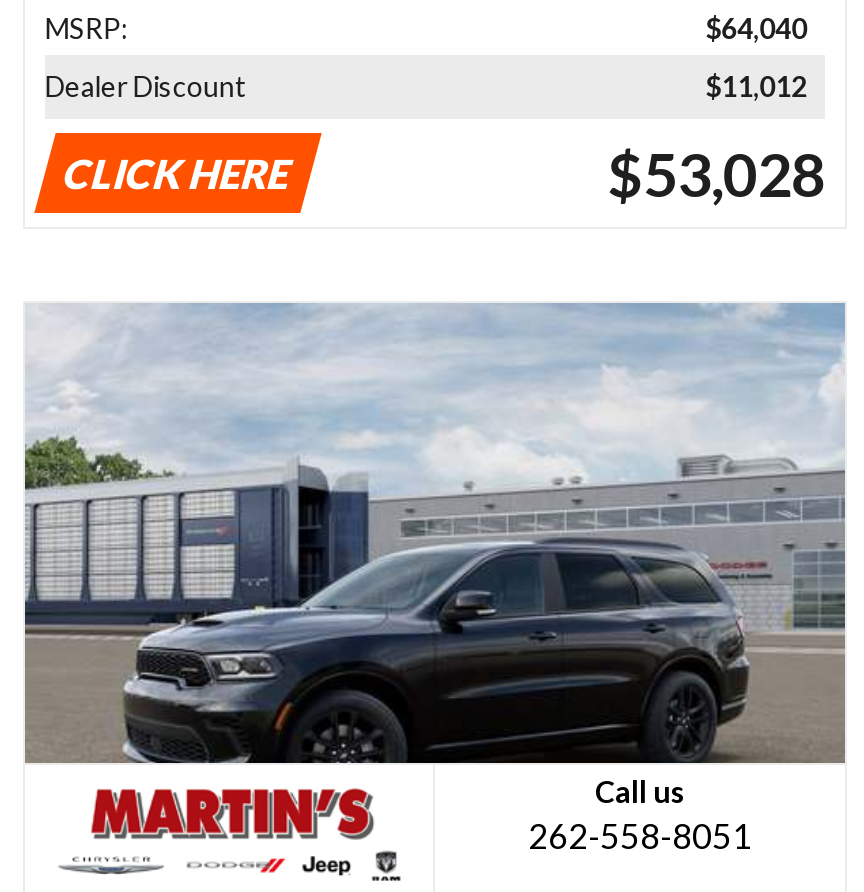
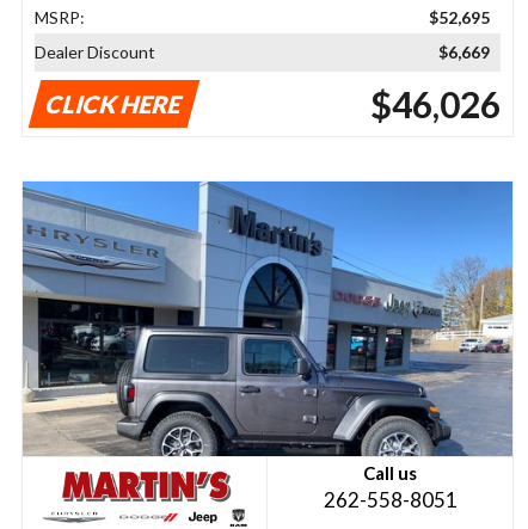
- $64,040
+ $52,695

- $11,012
+ $6,669

- $53,028
+ $46,026

- [image]
+ [image]
